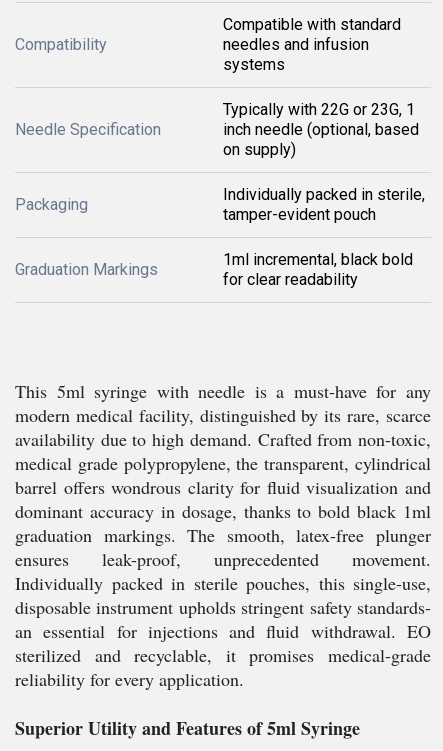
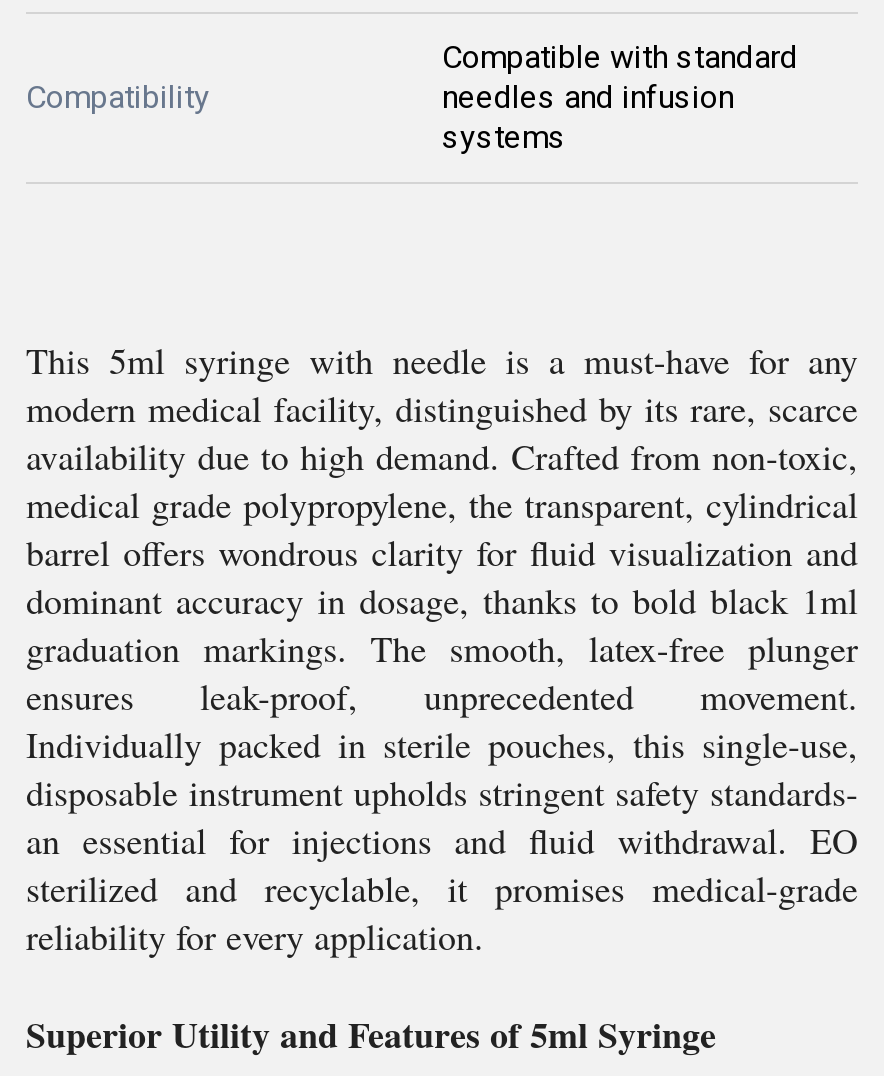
- Typically with 22G or 23G, 1
- inch needle (optional, based
- on supply)
- Packaging

- Needle Specification

- Individually packed in sterile,
- tamper-evident pouch
- Graduation Markings

- 1ml incremental, black bold
- for clear readability
